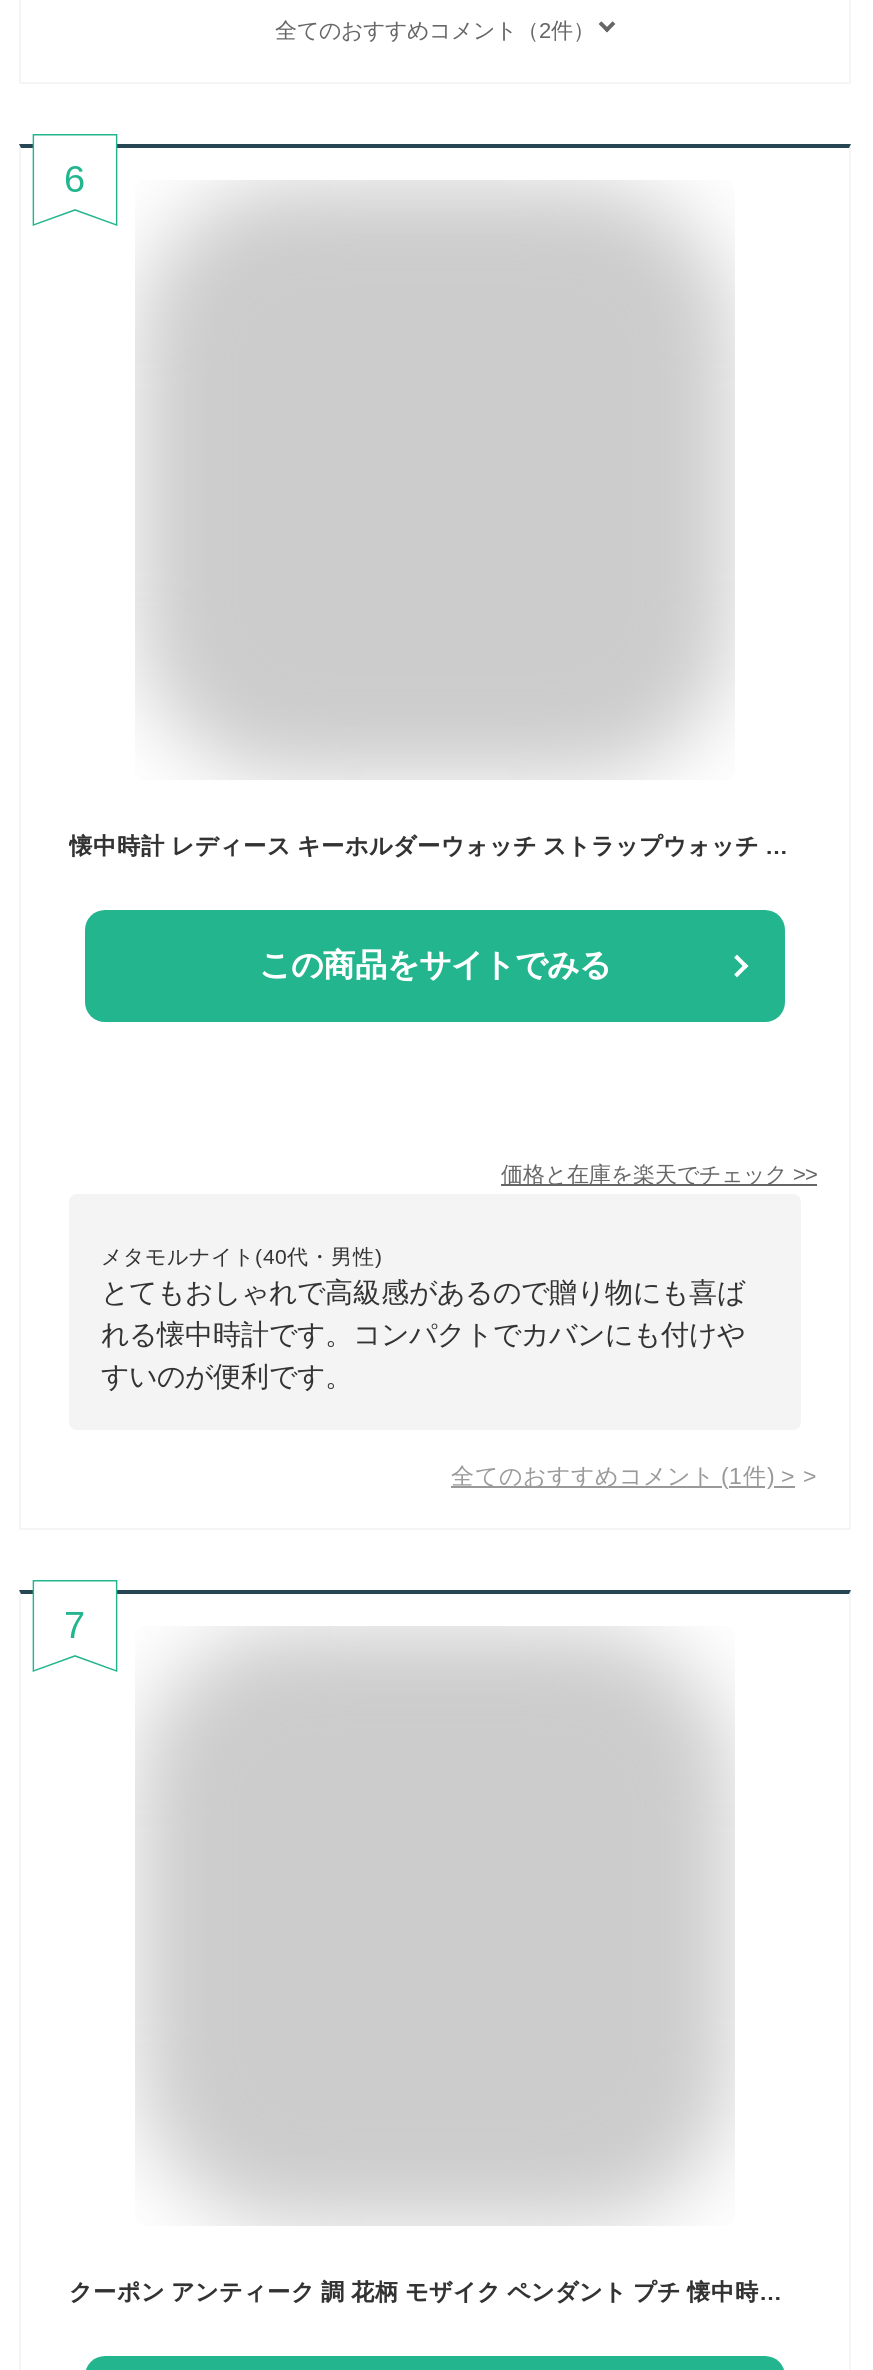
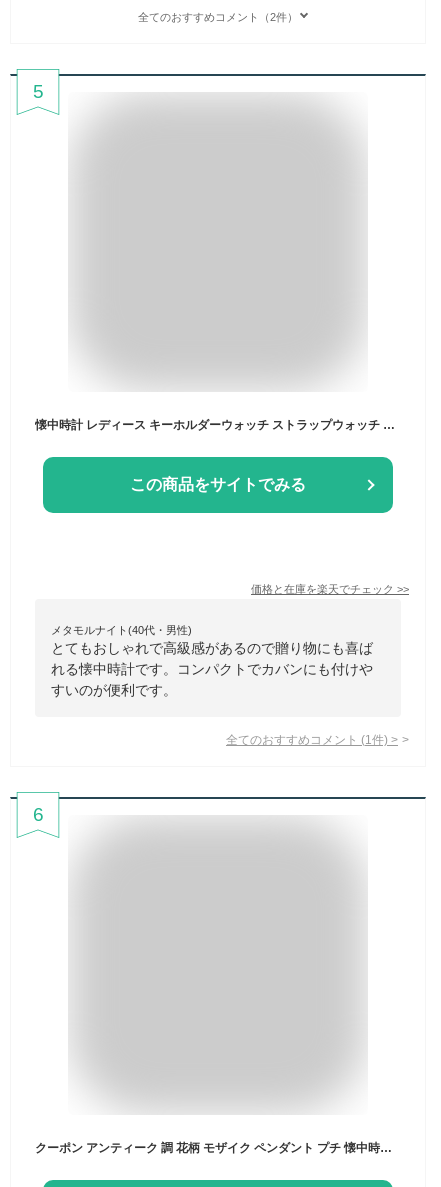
- 6
+ 5

- 7
+ 6
